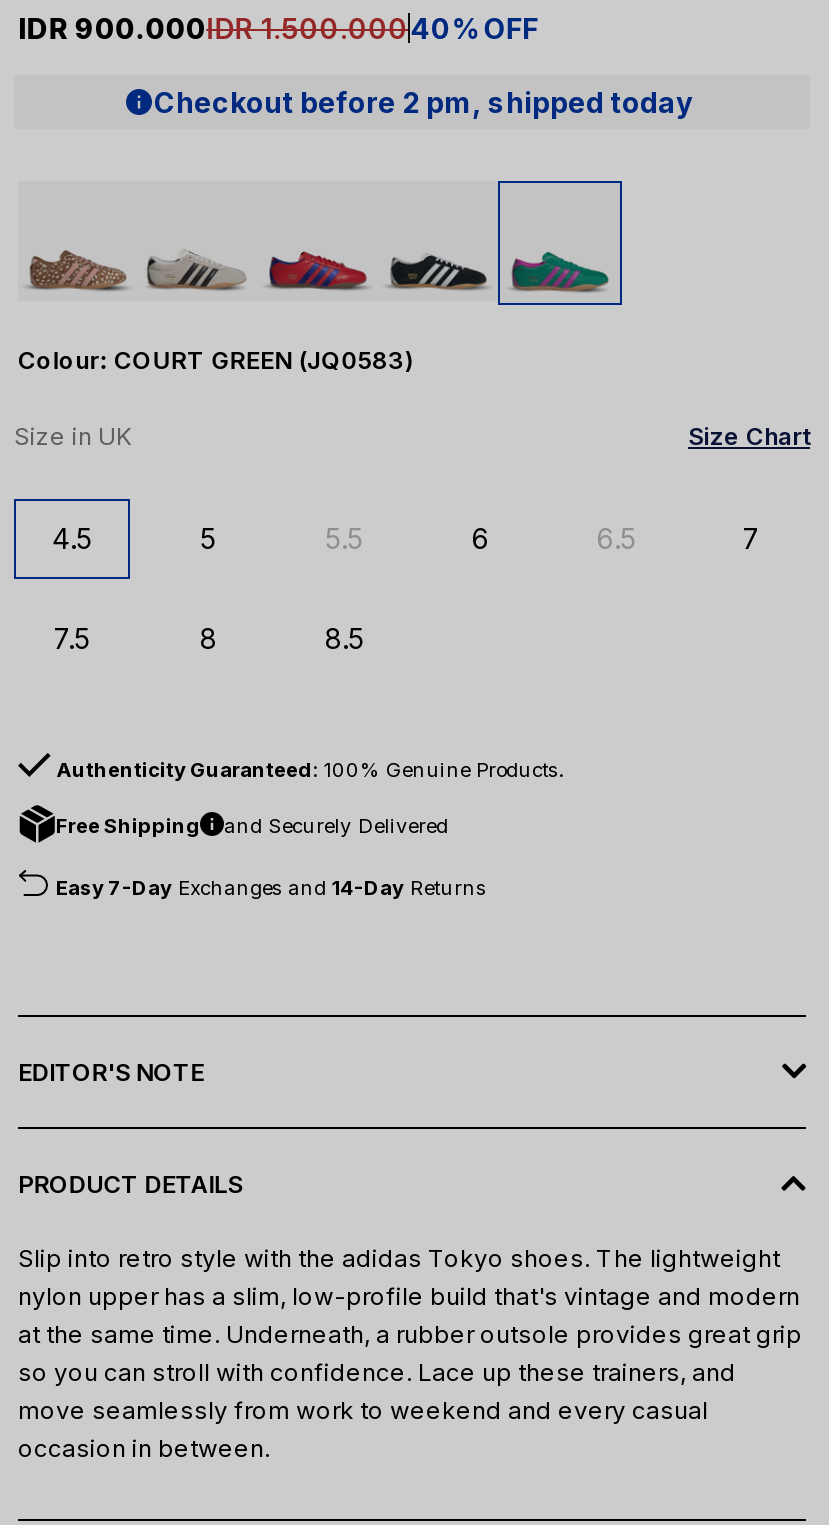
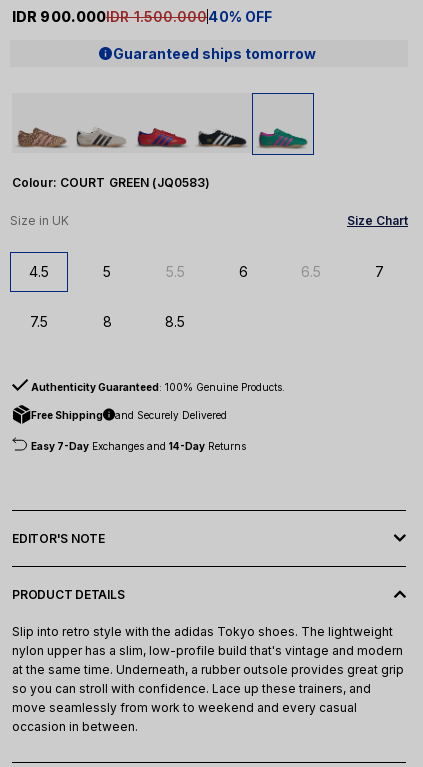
- Checkout before 2 pm, shipped today
+ Guaranteed ships tomorrow
